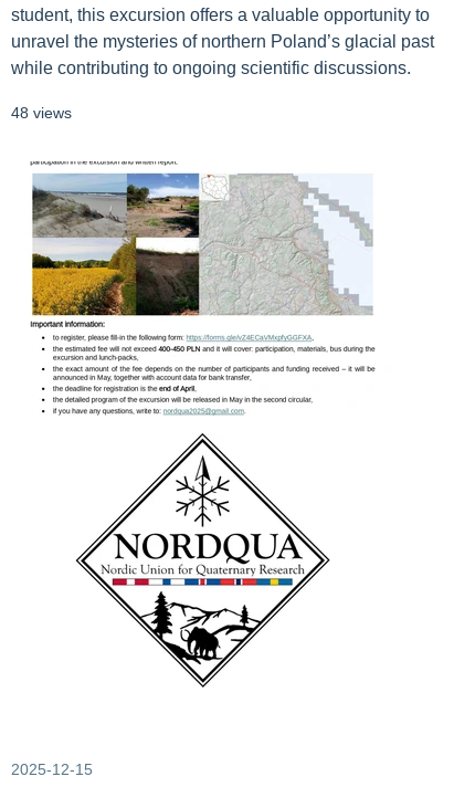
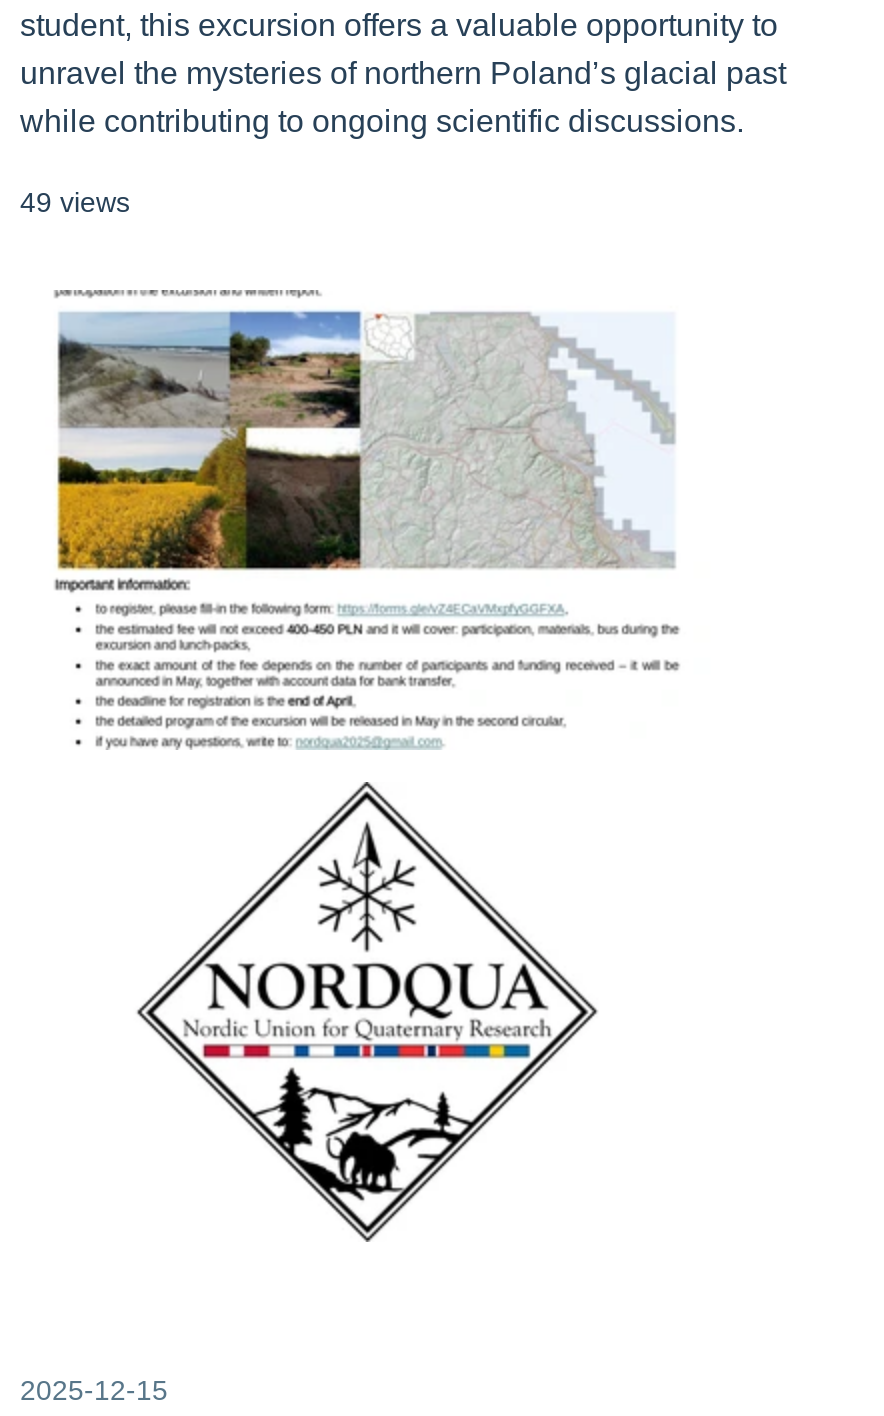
- 48 views
+ 49 views
